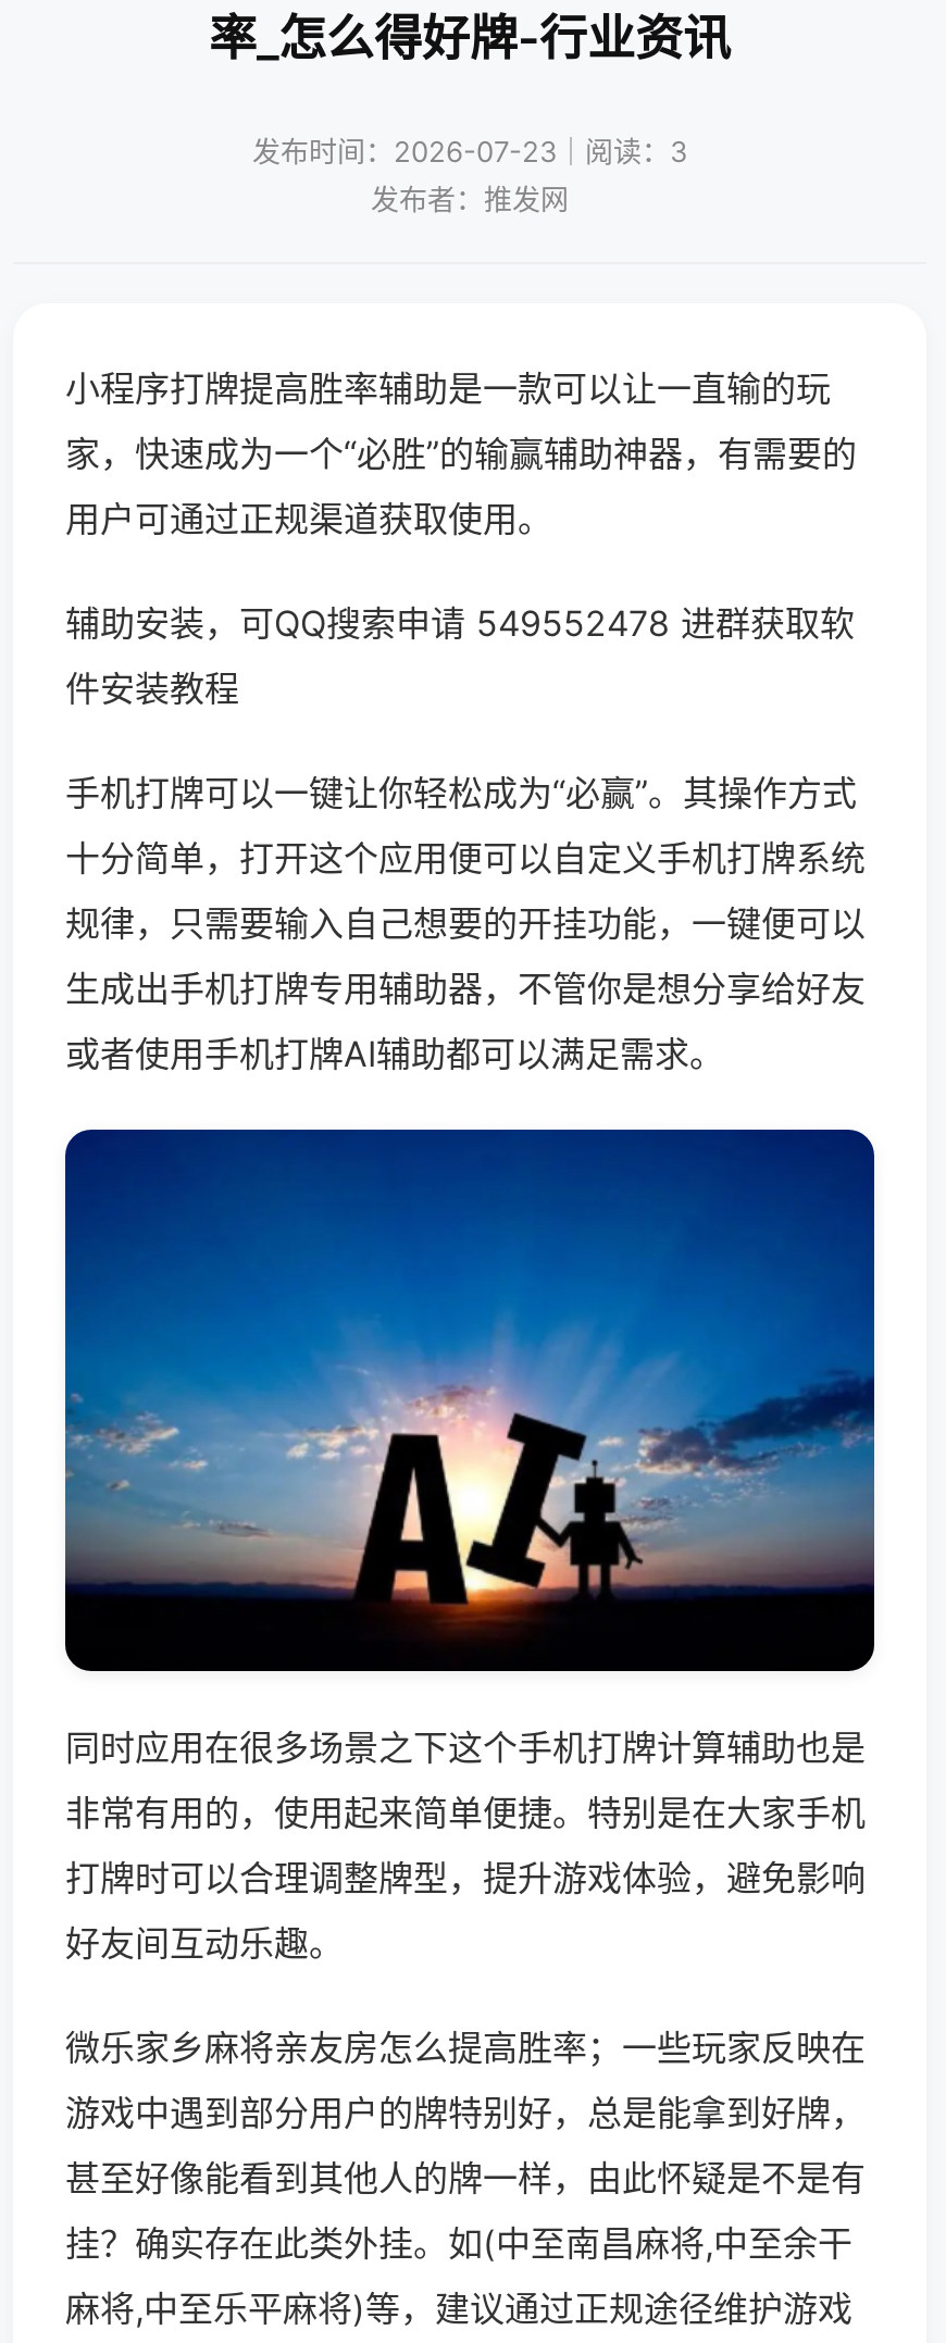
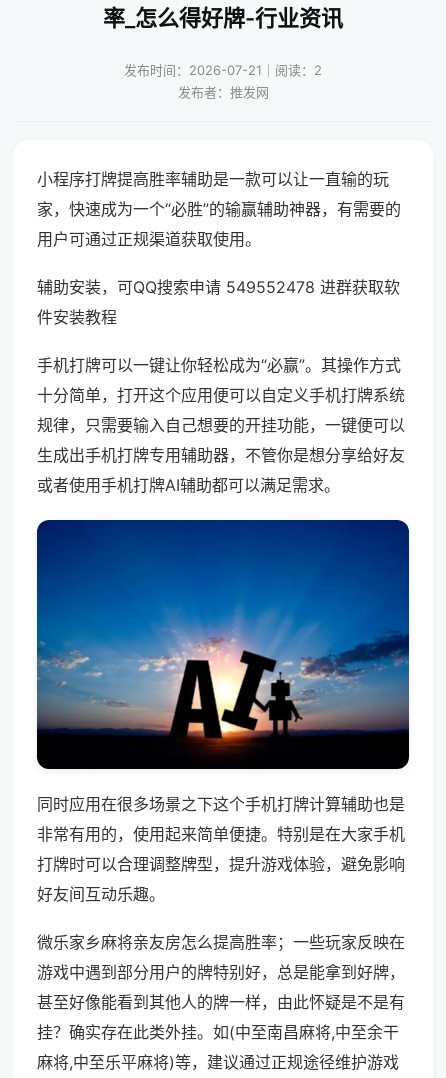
- 发布时间：2026-07-23｜阅读：3
+ 发布时间：2026-07-21｜阅读：2
